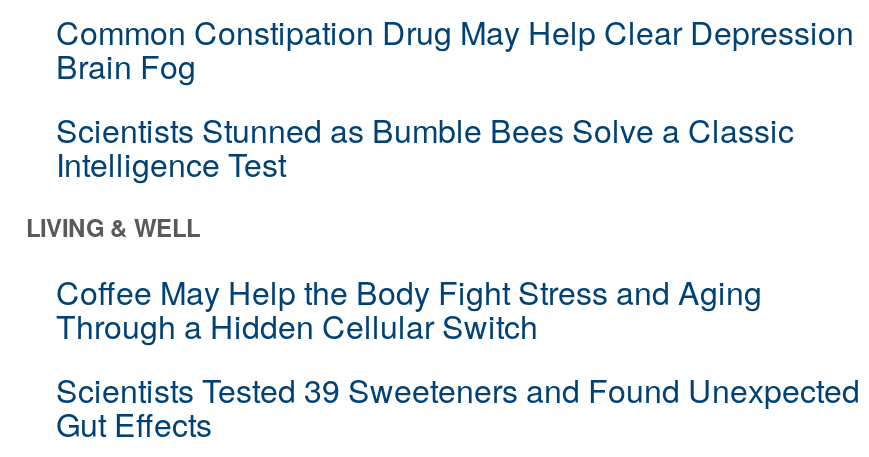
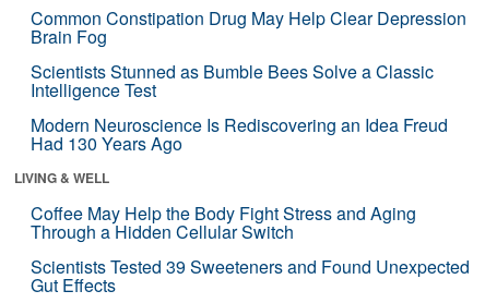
+ Modern Neuroscience Is Rediscovering an Idea Freud
+ Had 130 Years Ago
